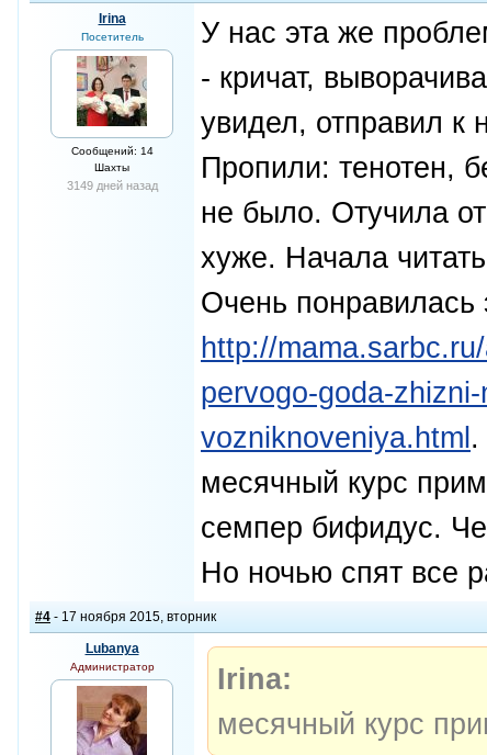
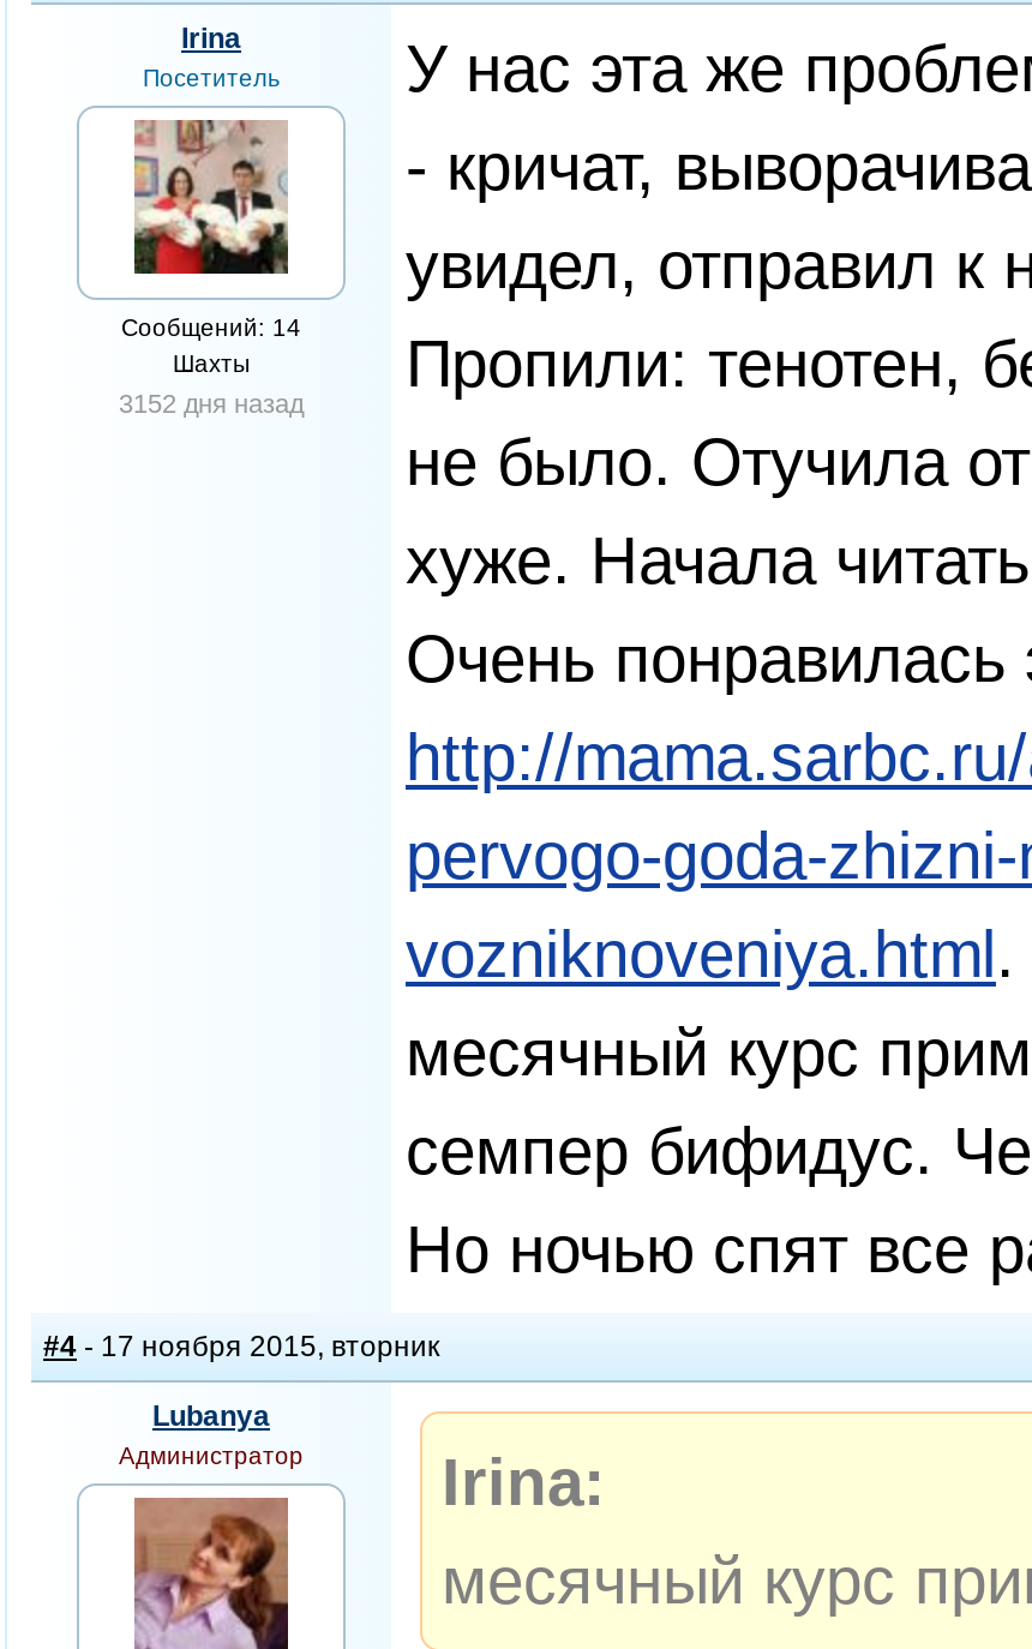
- 3149 дней назад
+ 3152 дня назад
